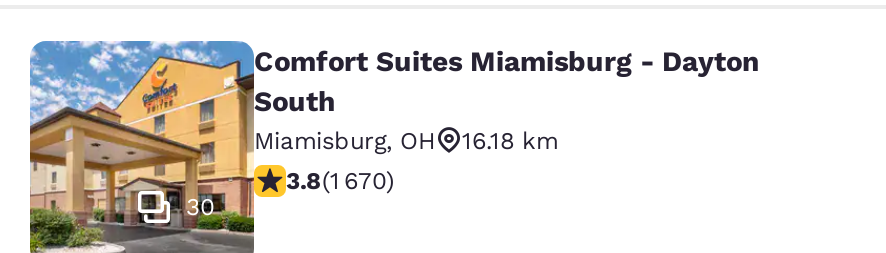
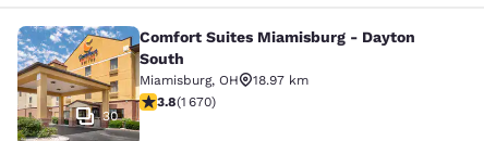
- Miamisburg, OH 16.18 km
+ Miamisburg, OH 18.97 km
